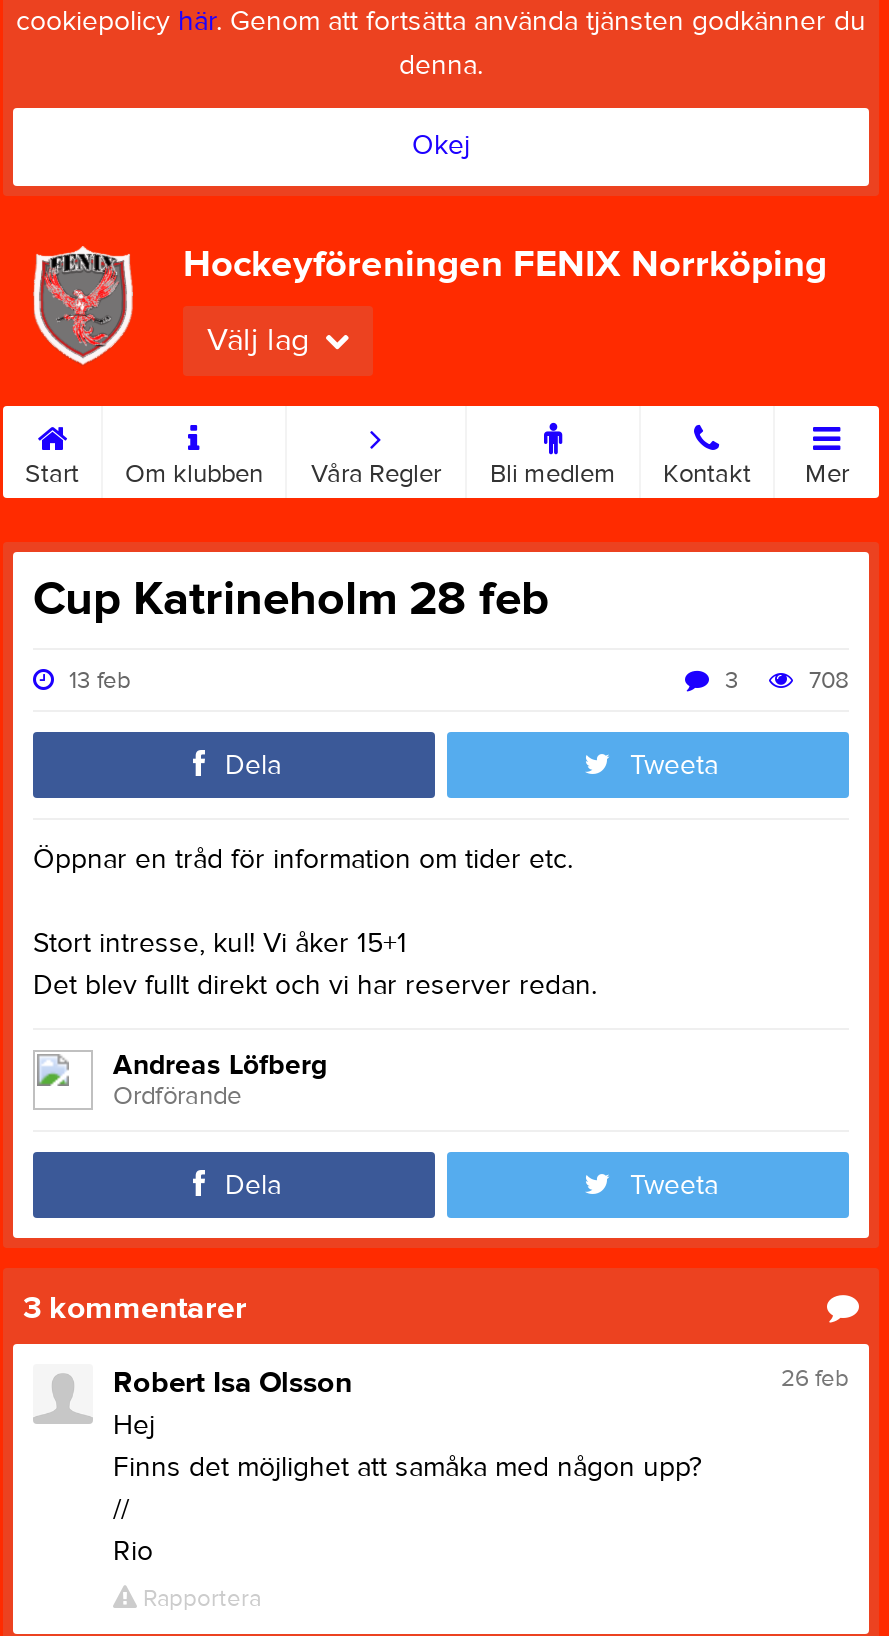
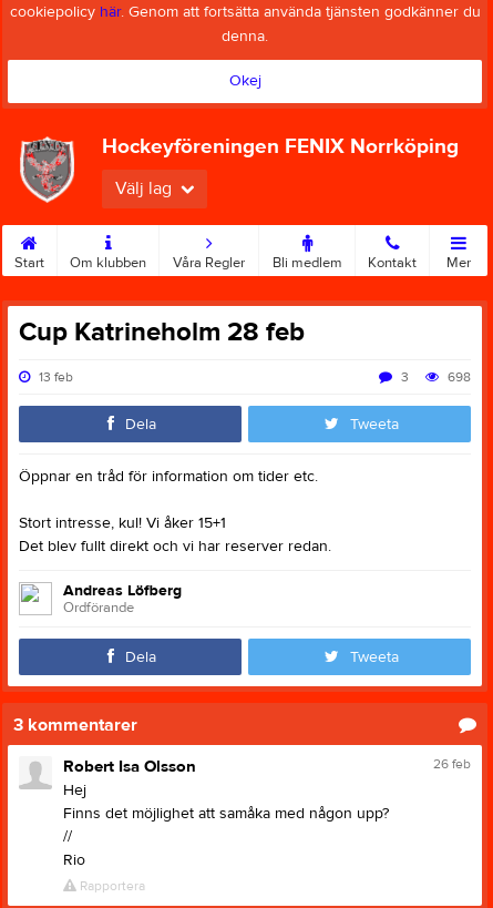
- 3 708
+ 3 698
